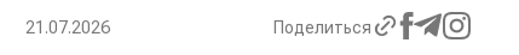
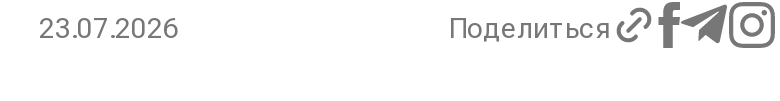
- 21.07.2026
+ 23.07.2026
